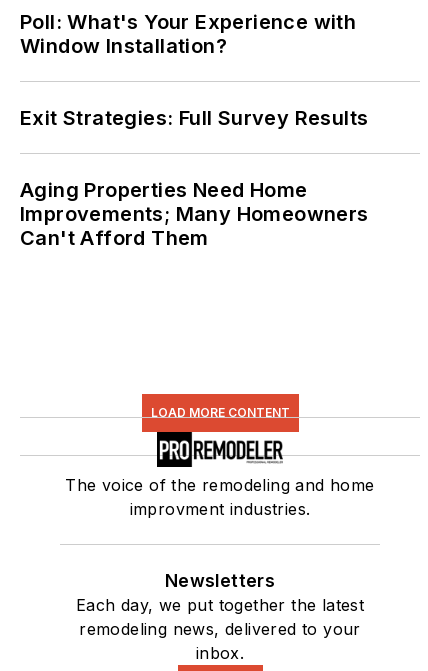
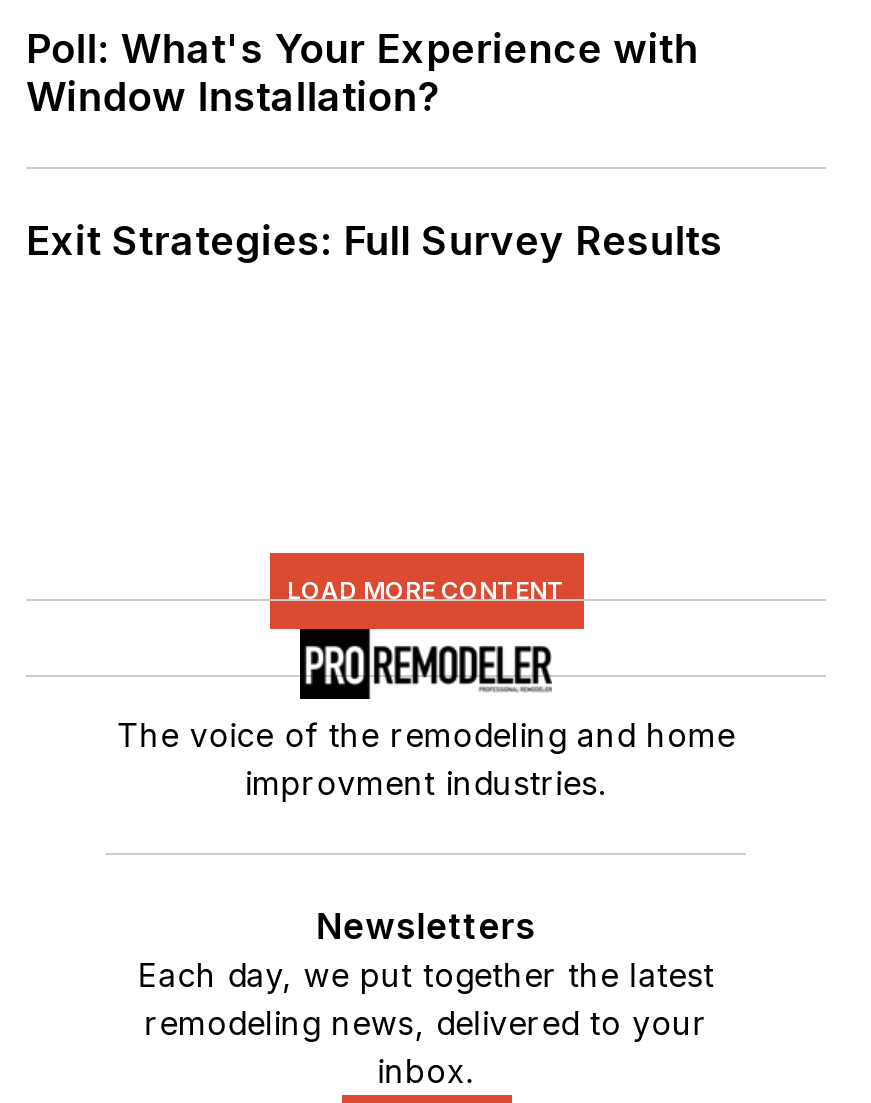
- Aging Properties Need Home
- Improvements; Many Homeowners
- Can't Afford Them
